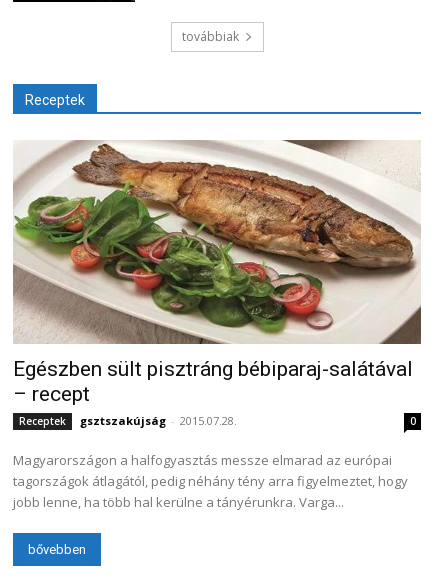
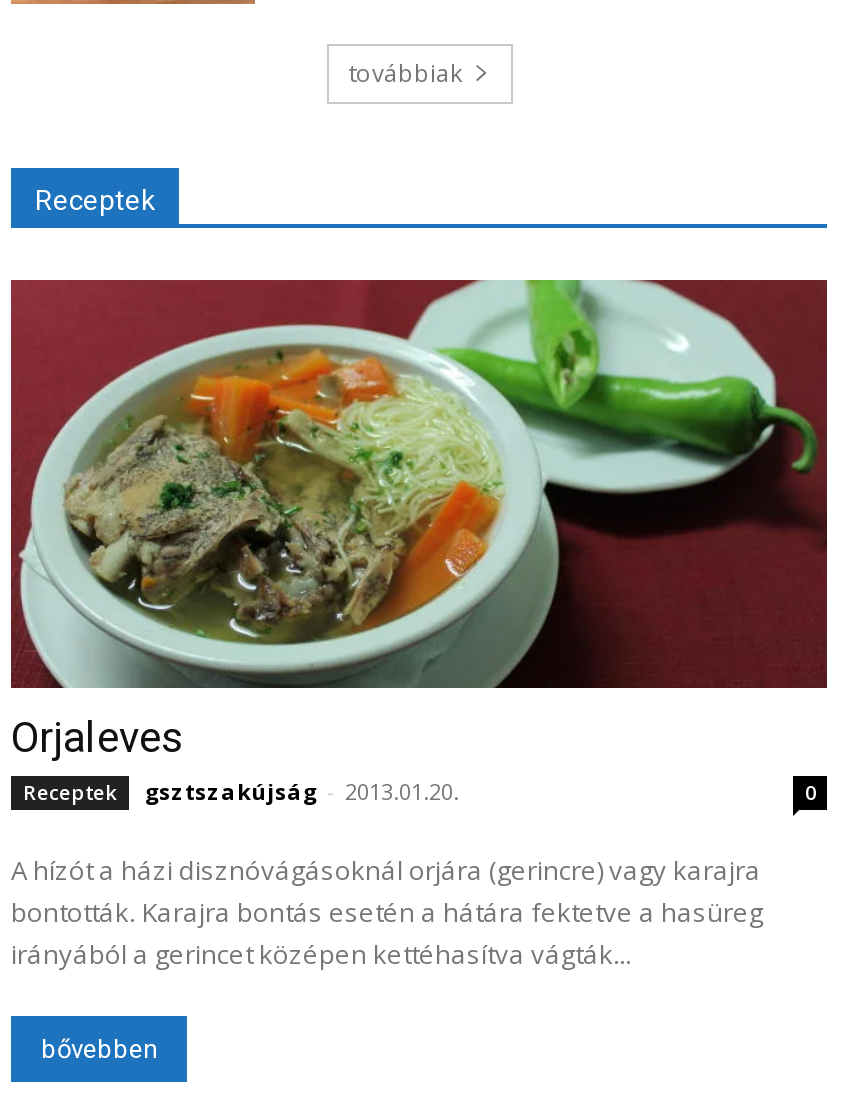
- [image]
- Egészben sült pisztráng bébiparaj-salátával
- – recept
+ [image]
+ Orjaleves

- gsztszakújság - 2015.07.28.
+ gsztszakújság - 2013.01.20.

- Magyarországon a halfogyasztás messze elmarad az európai
- tagországok átlagától, pedig néhány tény arra figyelmeztet, hogy
- jobb lenne, ha több hal kerülne a tányérunkra. Varga...
+ A hízót a házi disznóvágásoknál orjára (gerincre) vagy karajra
+ bontották. Karajra bontás esetén a hátára fektetve a hasüreg
+ irányából a gerincet középen kettéhasítva vágták...
